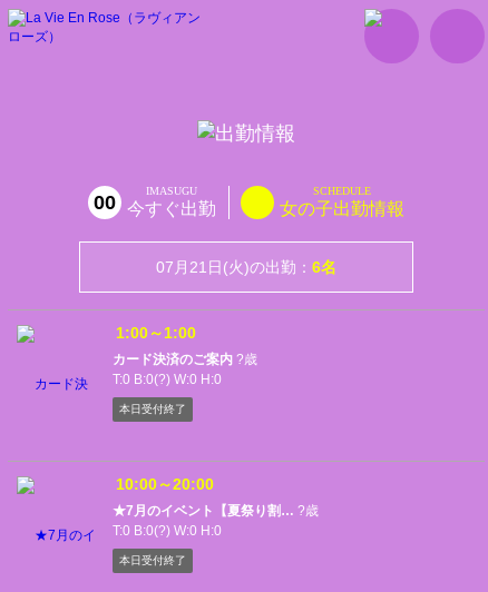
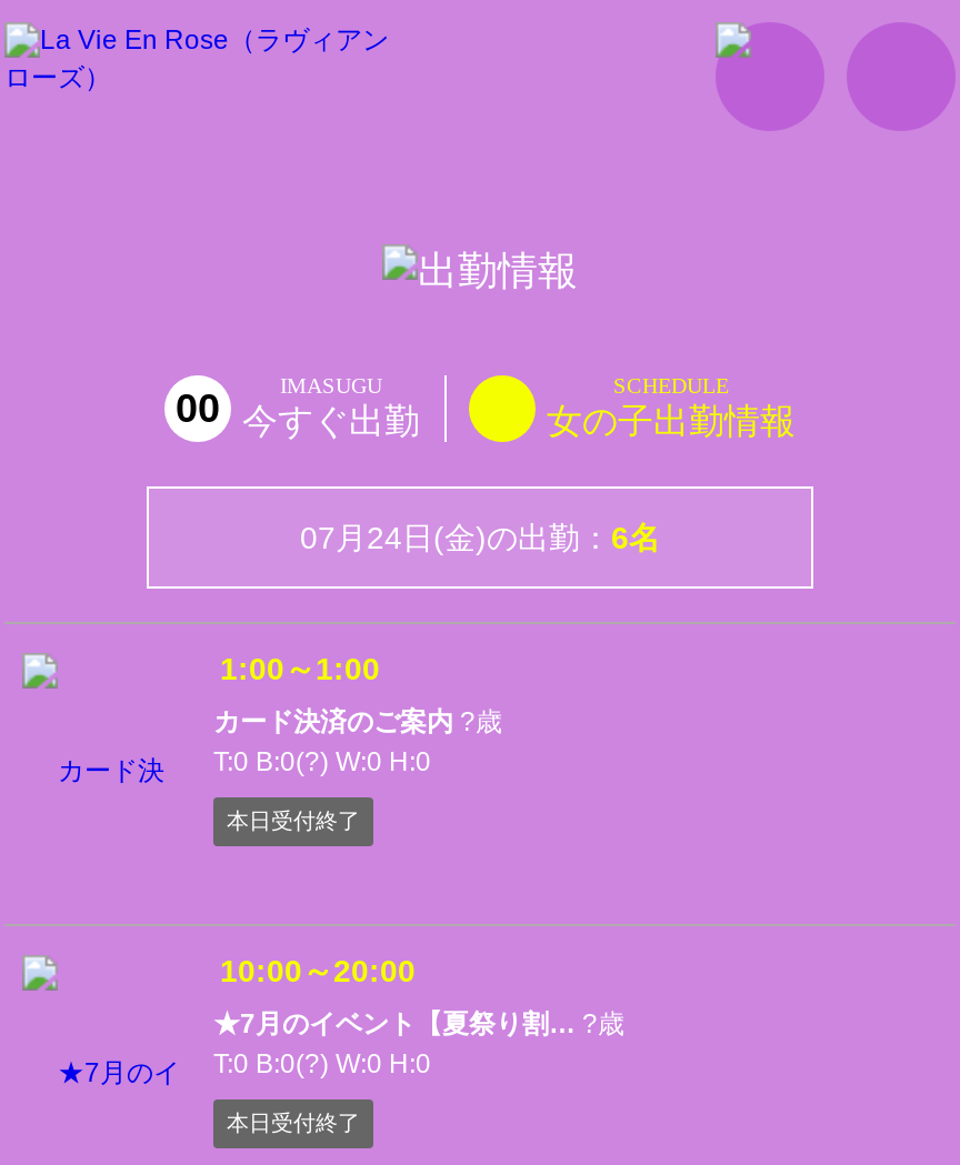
- 07月21日(火)の出勤：6名
+ 07月24日(金)の出勤：6名
